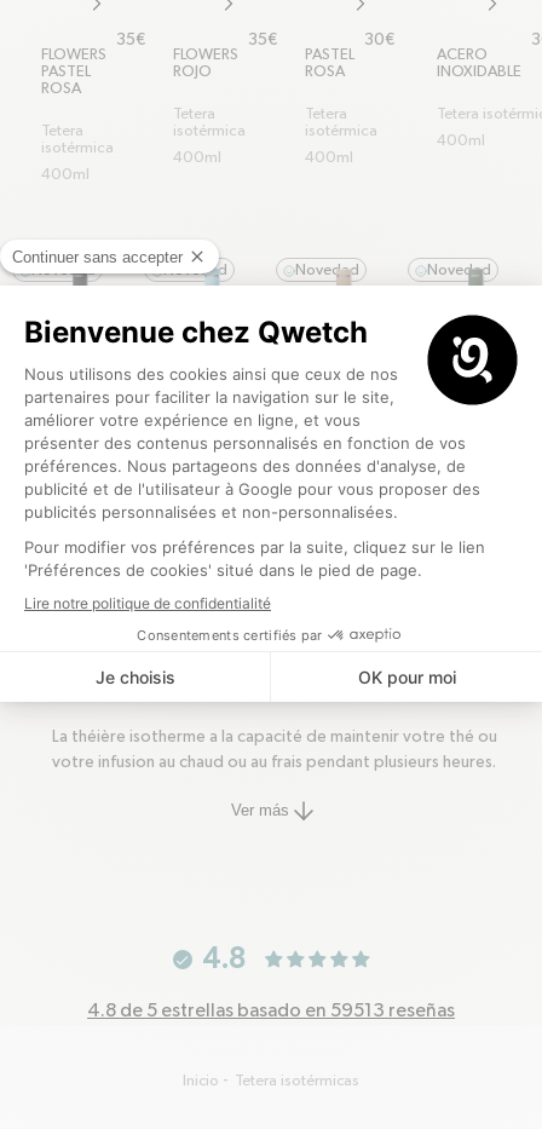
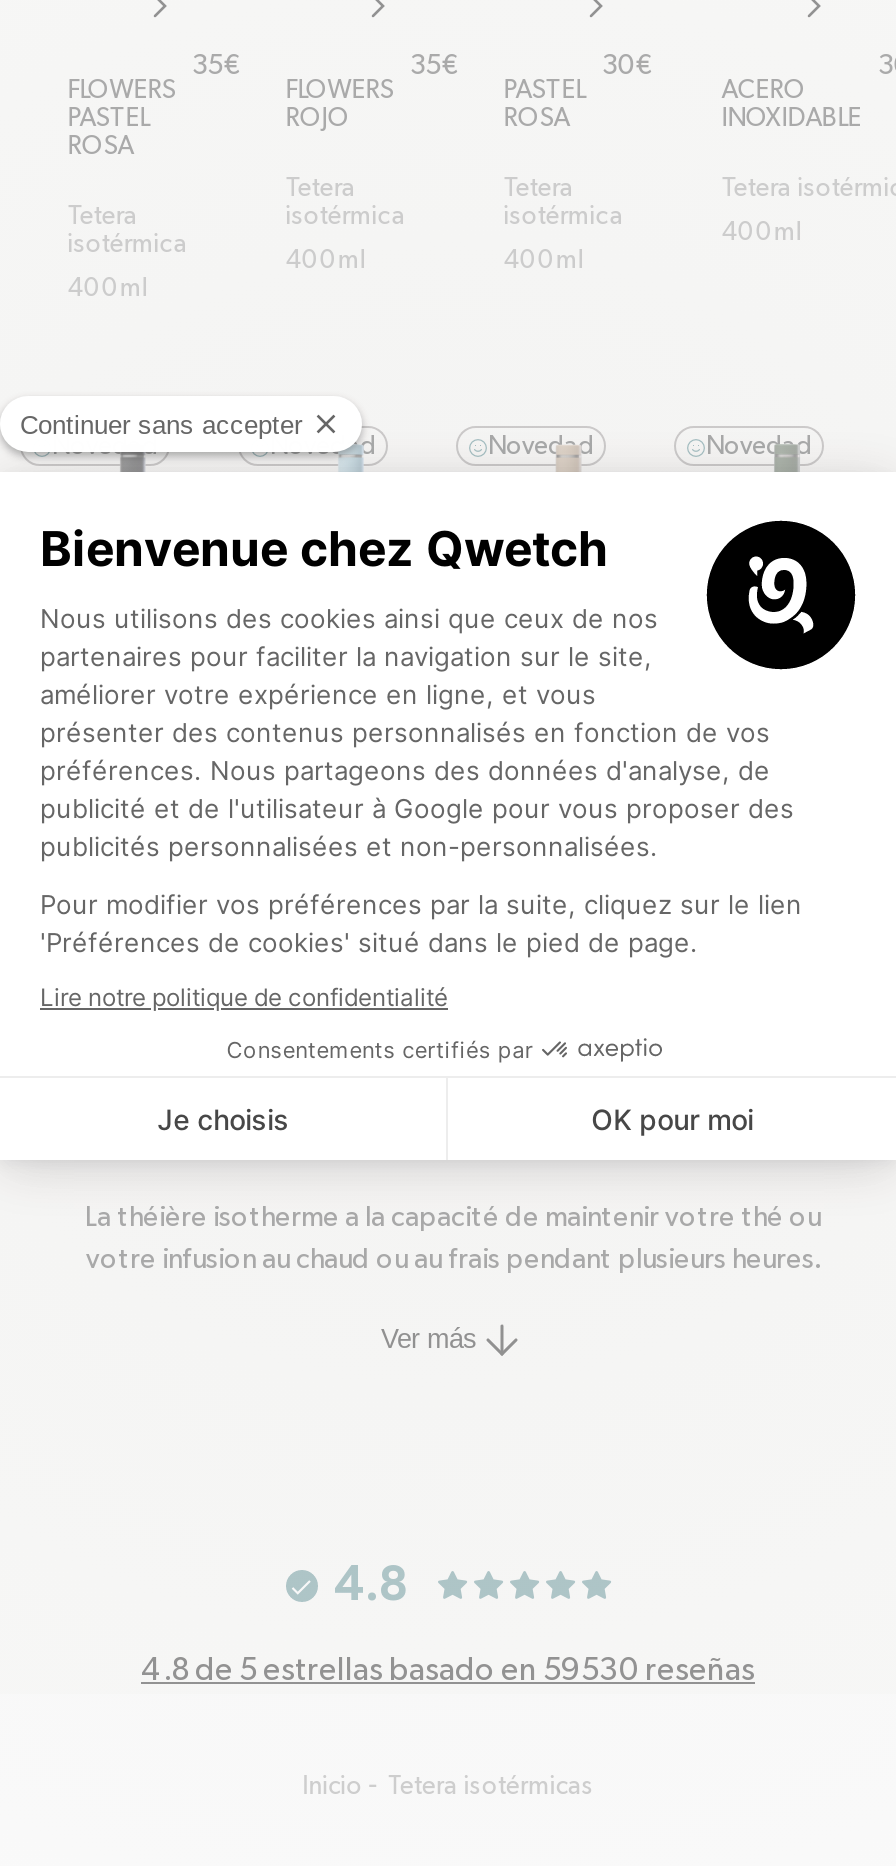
- 4.8 de 5 estrellas basado en 59513 reseñas
+ 4.8 de 5 estrellas basado en 59530 reseñas
